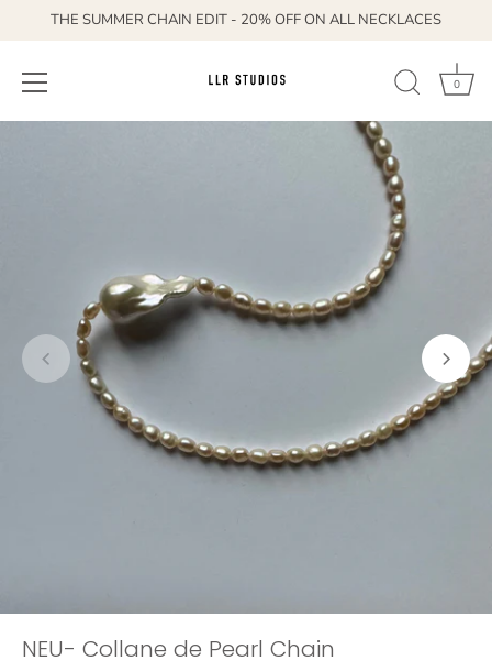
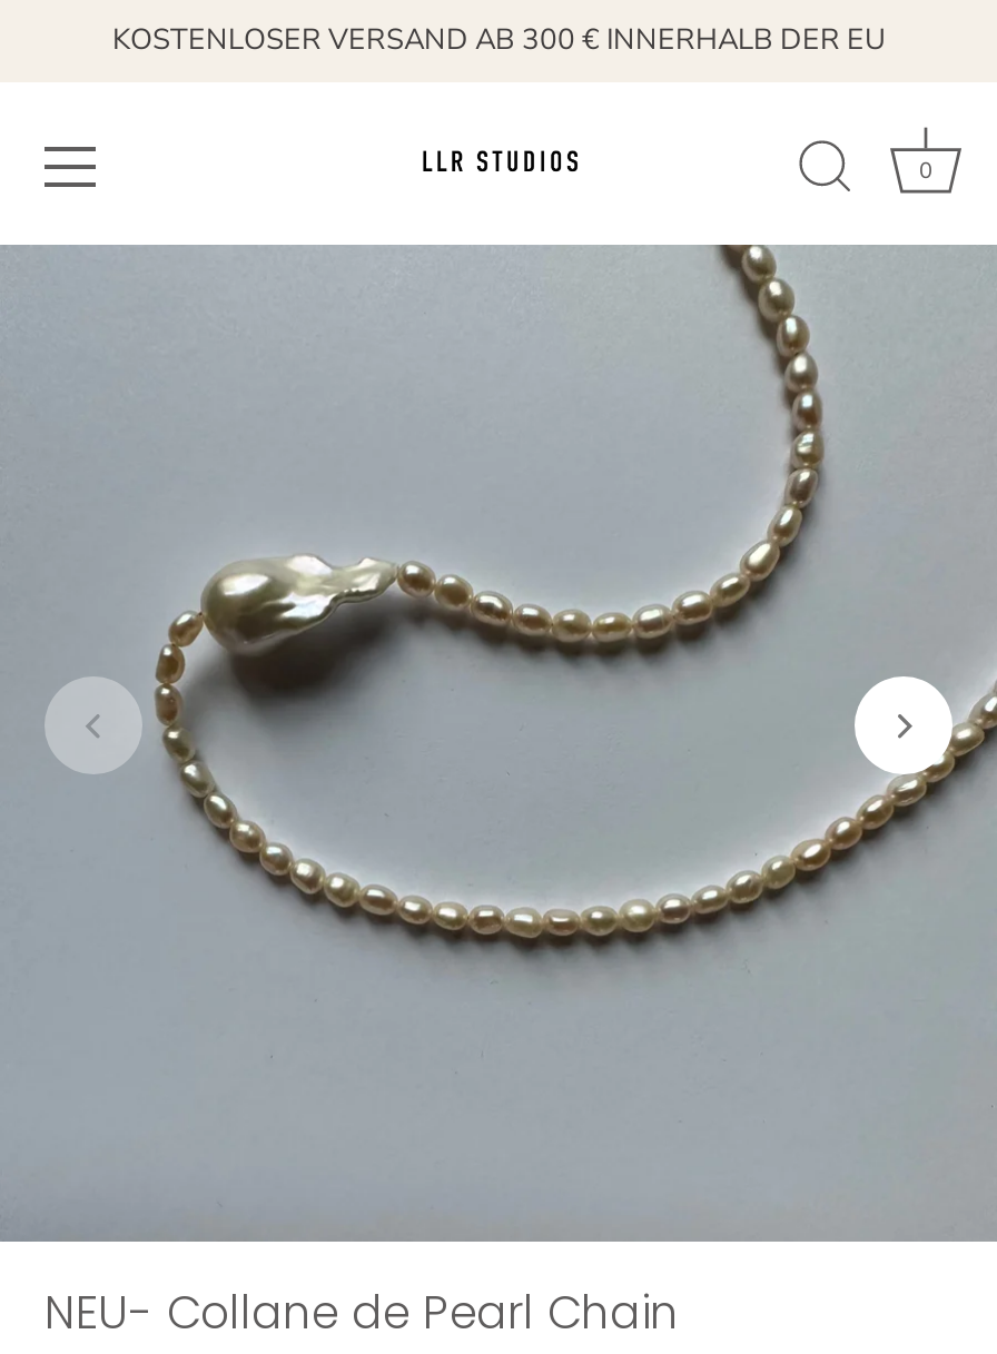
- THE SUMMER CHAIN EDIT - 20% OFF ON ALL NECKLACES
+ KOSTENLOSER VERSAND AB 300 € INNERHALB DER EU
